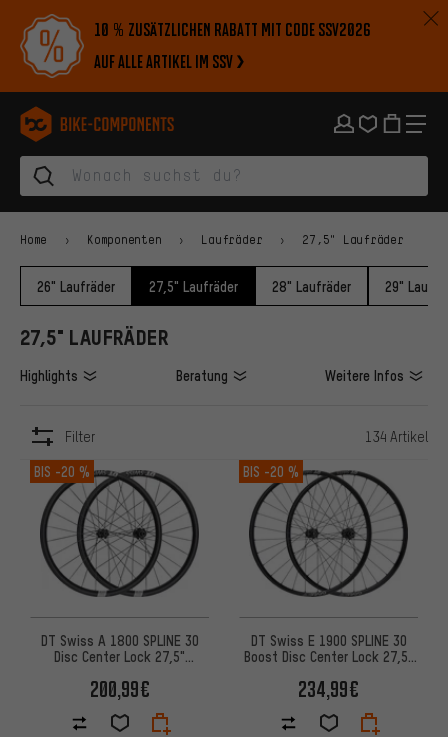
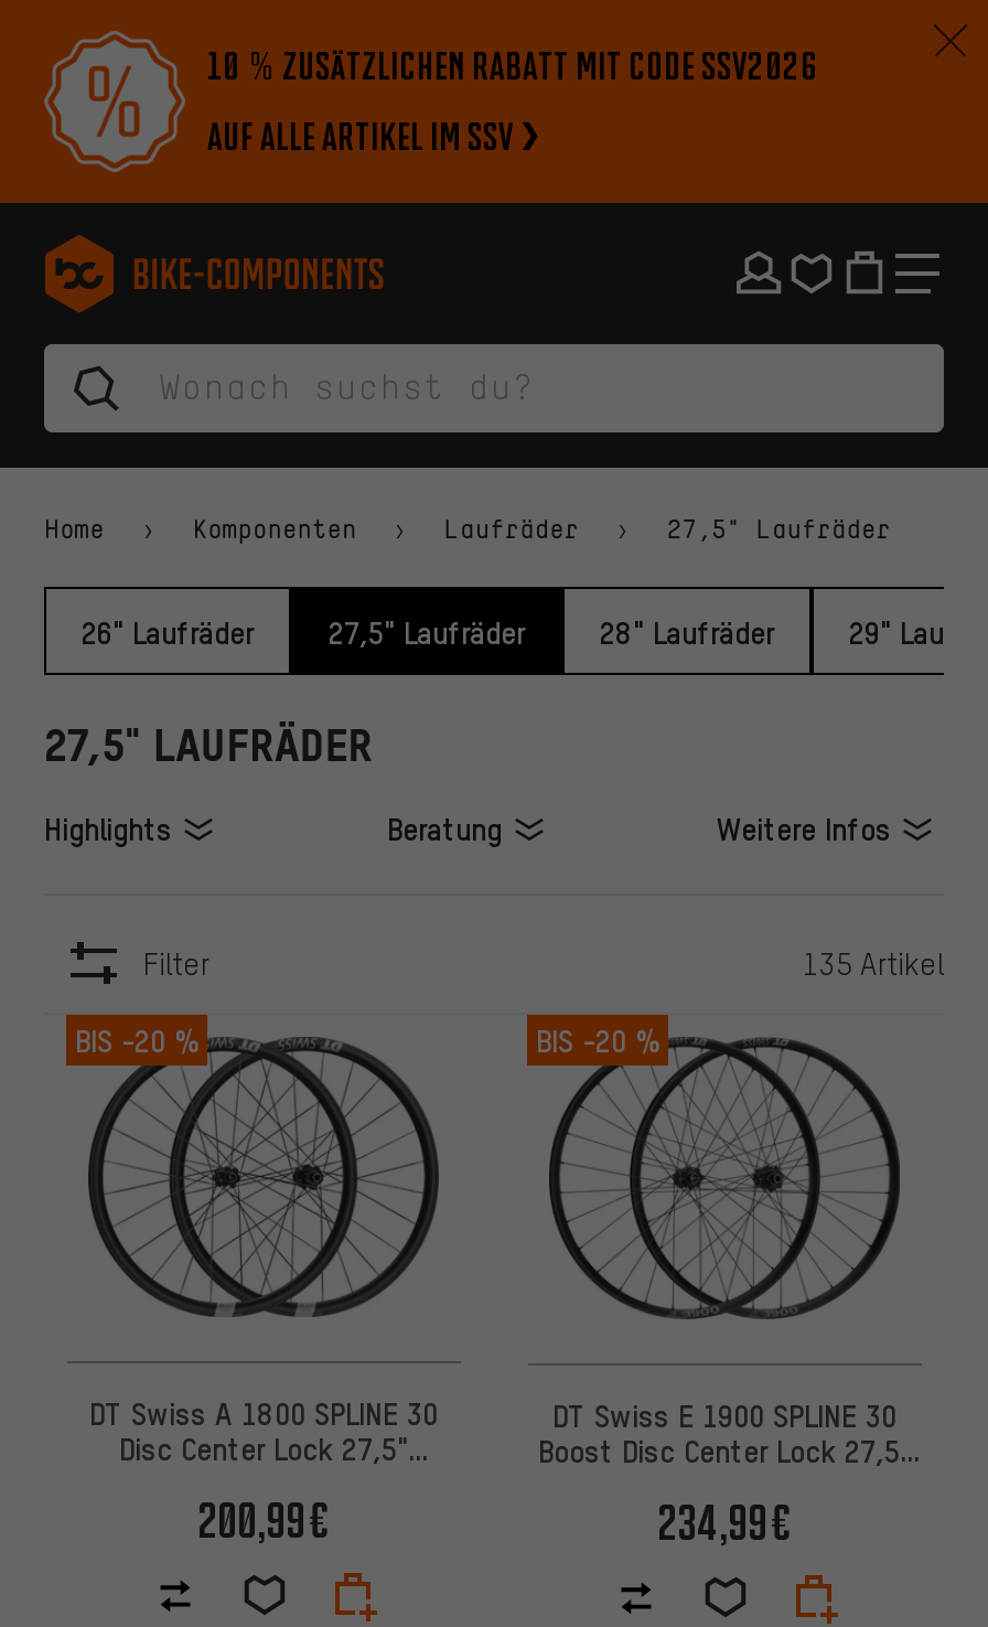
- 134 Artikel
+ 135 Artikel
